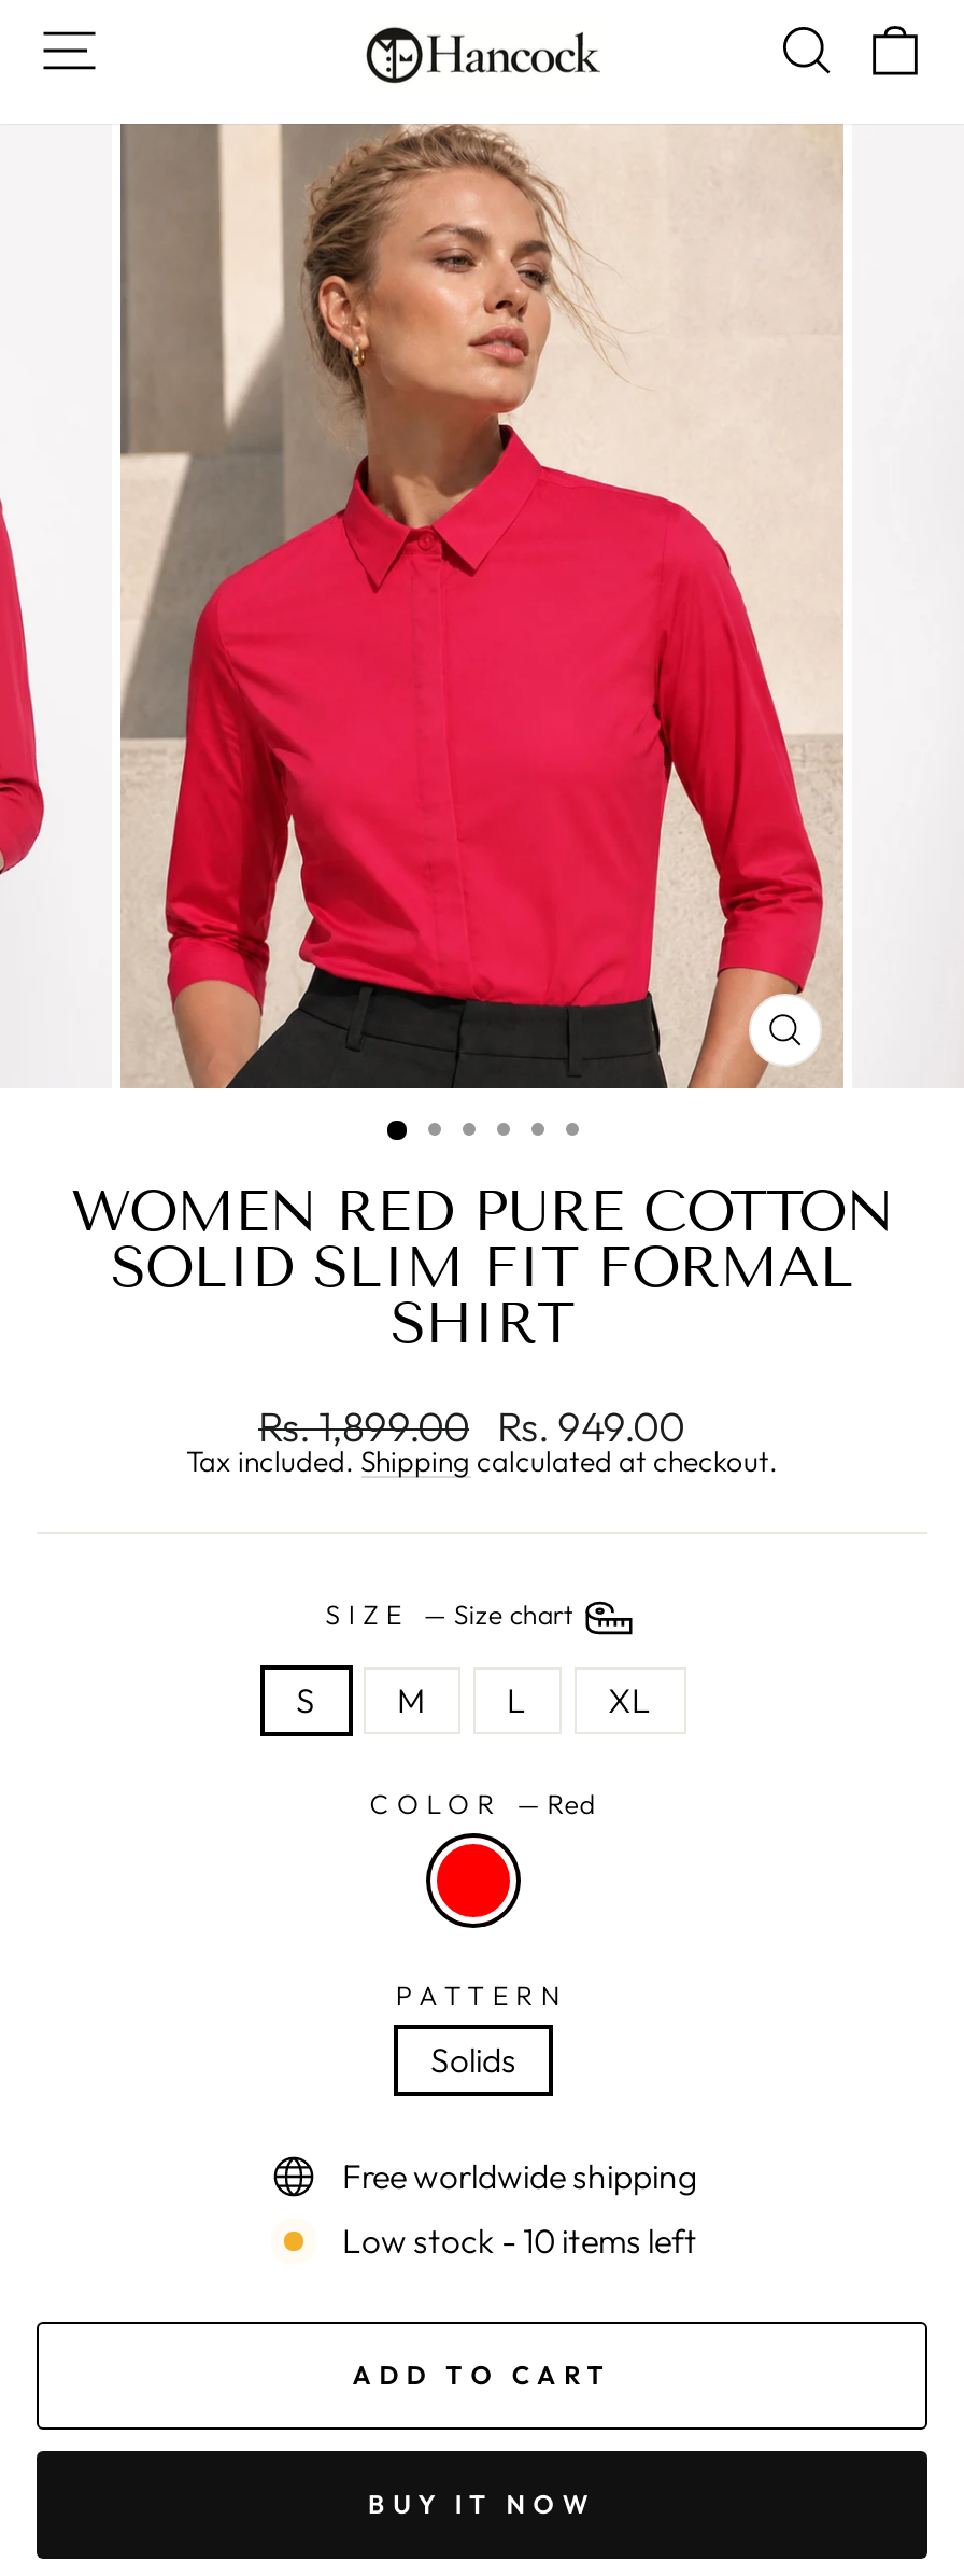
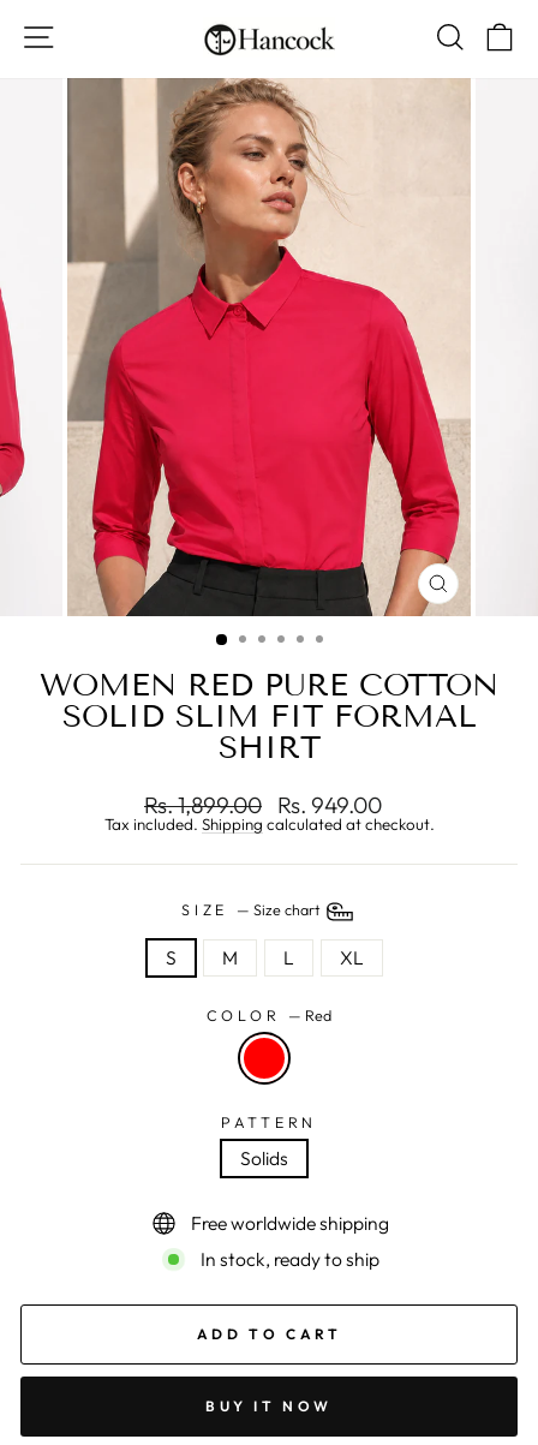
- Low stock - 10 items left
+ In stock, ready to ship
